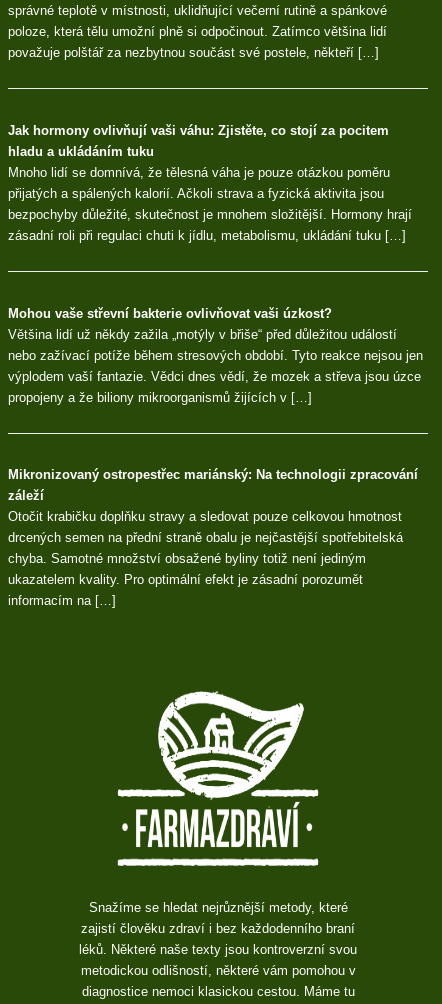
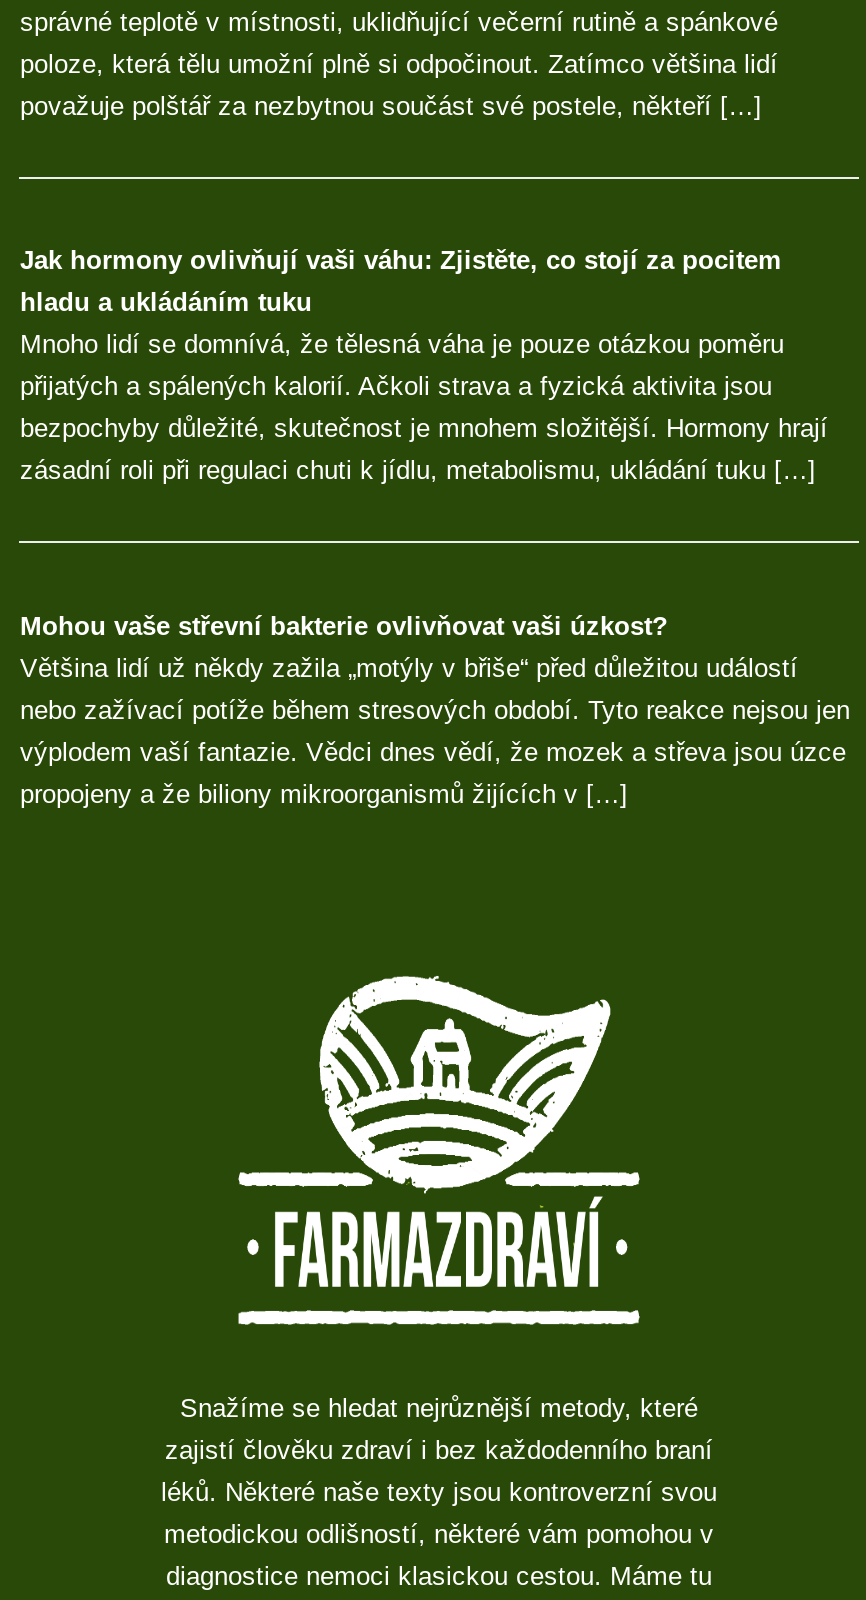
- Mikronizovaný ostropestřec mariánský: Na technologii zpracování
- záleží
- Otočit krabičku doplňku stravy a sledovat pouze celkovou hmotnost
- drcených semen na přední straně obalu je nejčastější spotřebitelská
- chyba. Samotné množství obsažené byliny totiž není jediným
- ukazatelem kvality. Pro optimální efekt je zásadní porozumět
- informacím na […]
